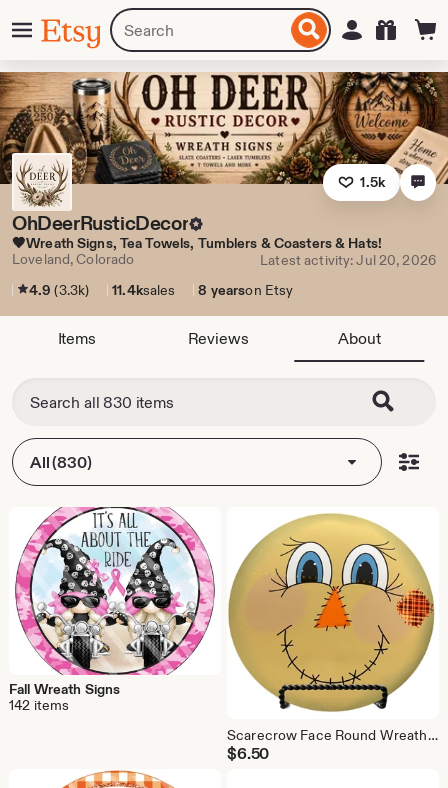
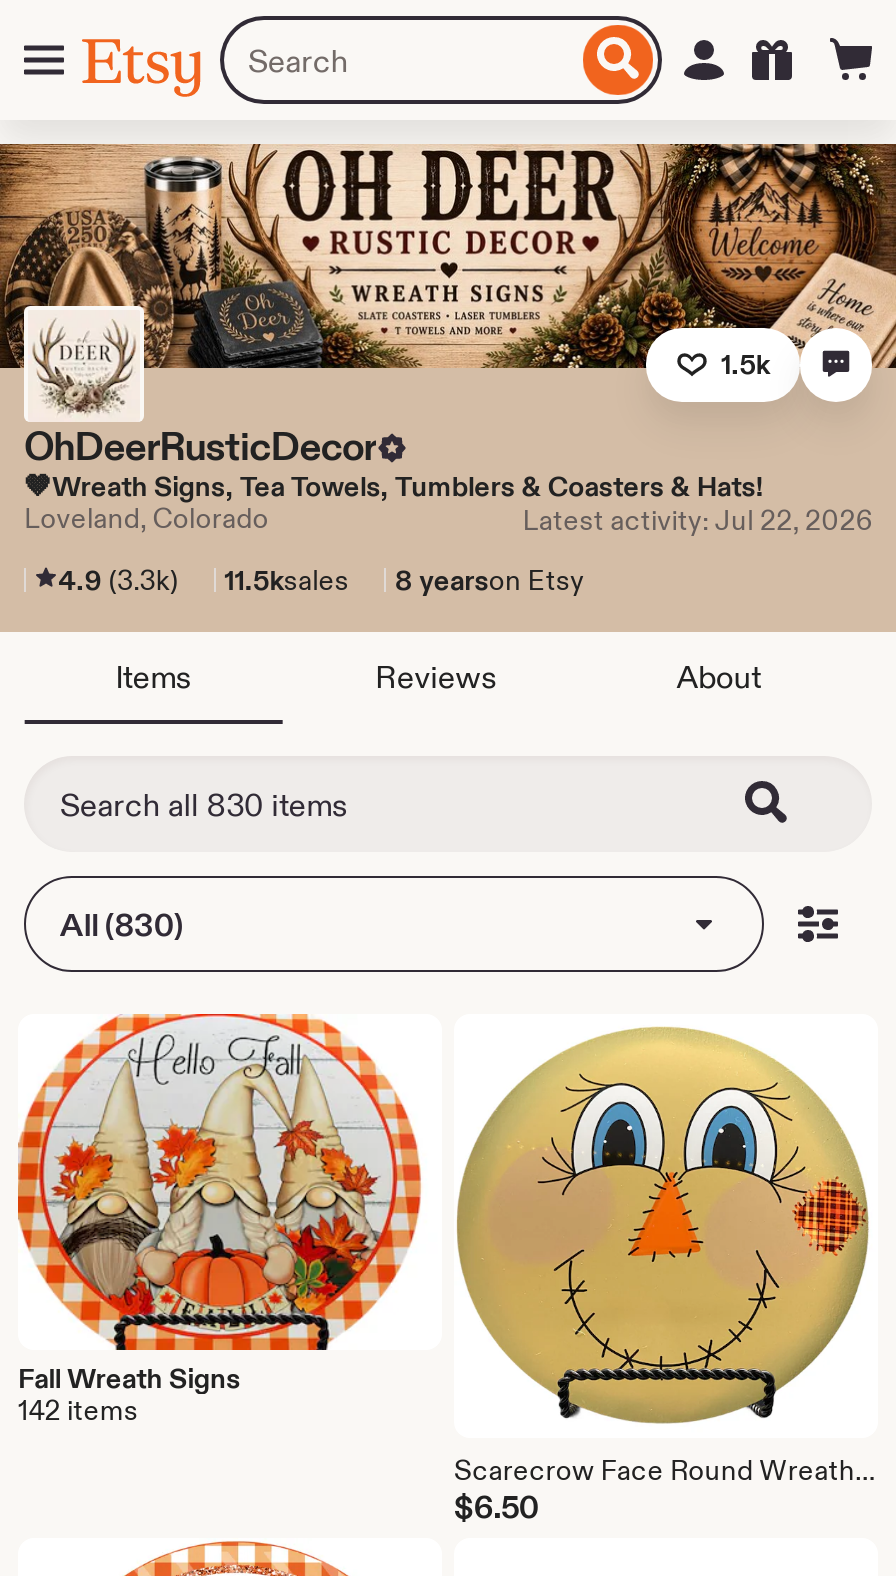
- Latest activity: Jul 20, 2026
+ Latest activity: Jul 22, 2026

- 4.9 (3.3k) 11.4ksales 8 yearson Etsy
+ 4.9 (3.3k) 11.5ksales 8 yearson Etsy

- [image]
+ [image]
